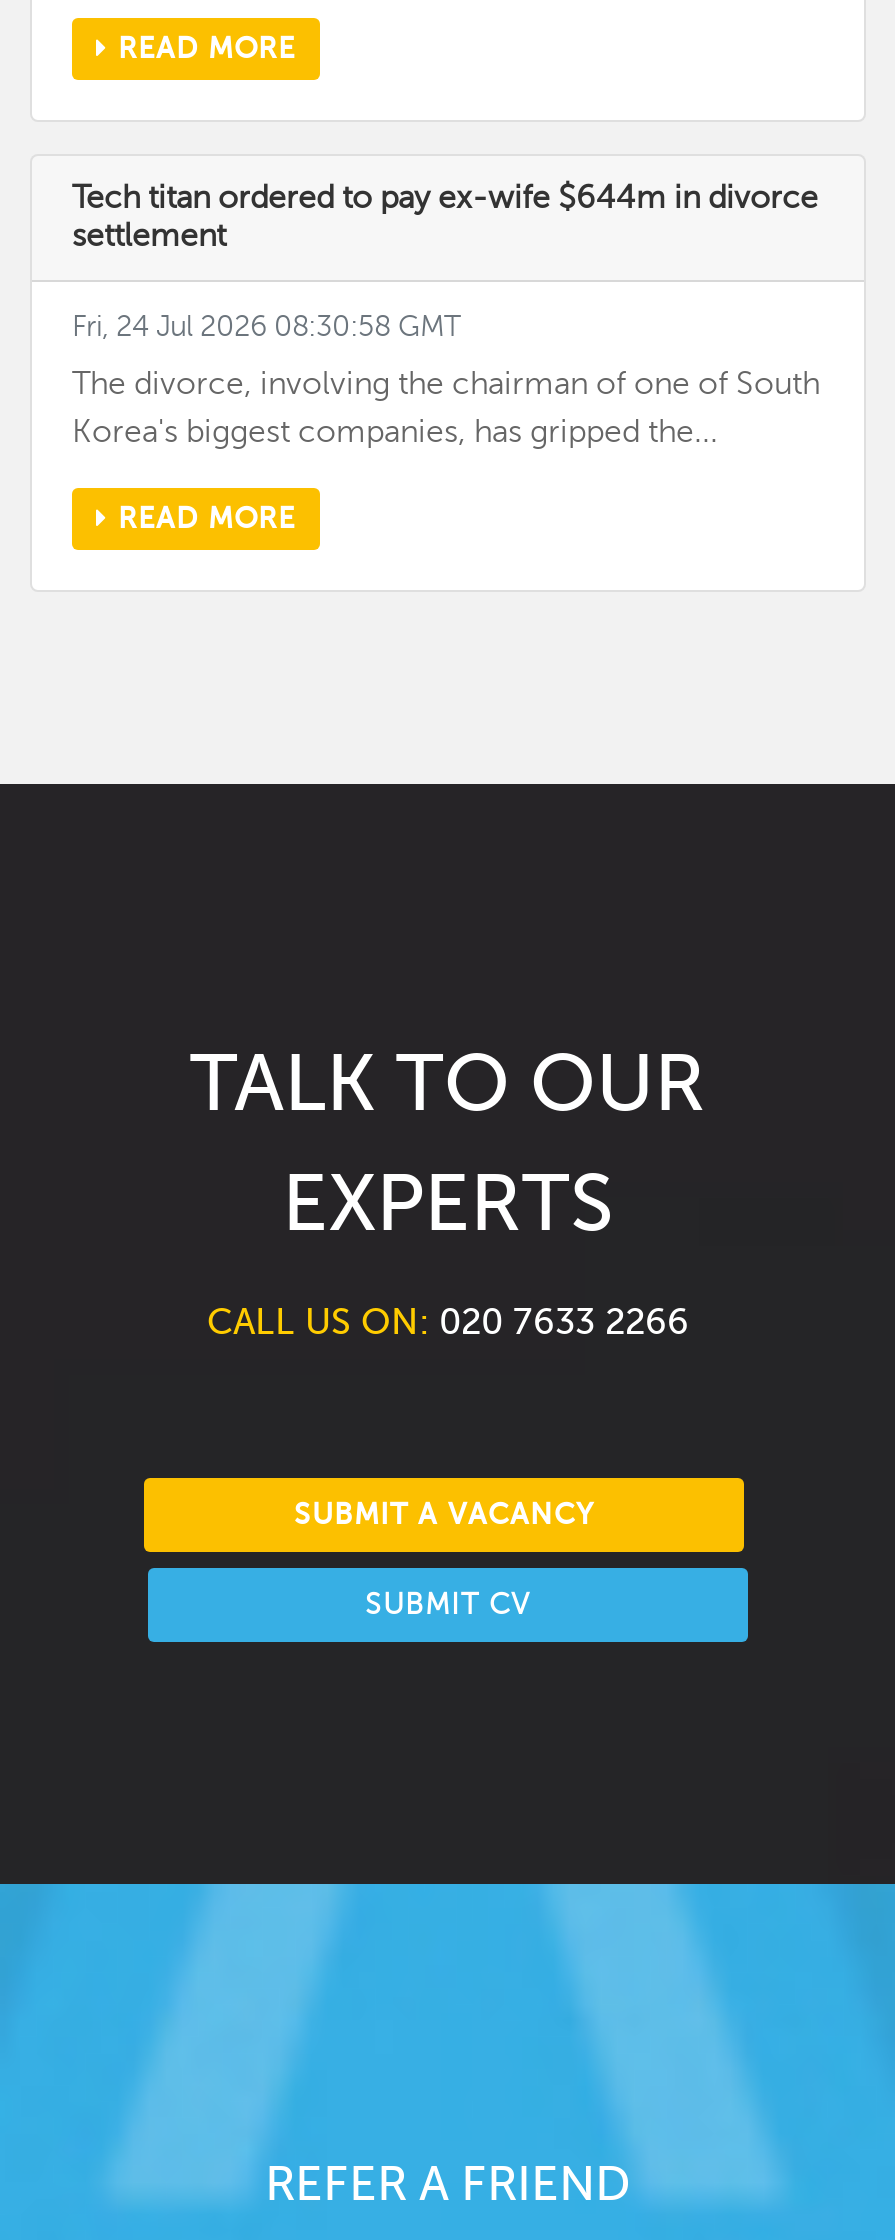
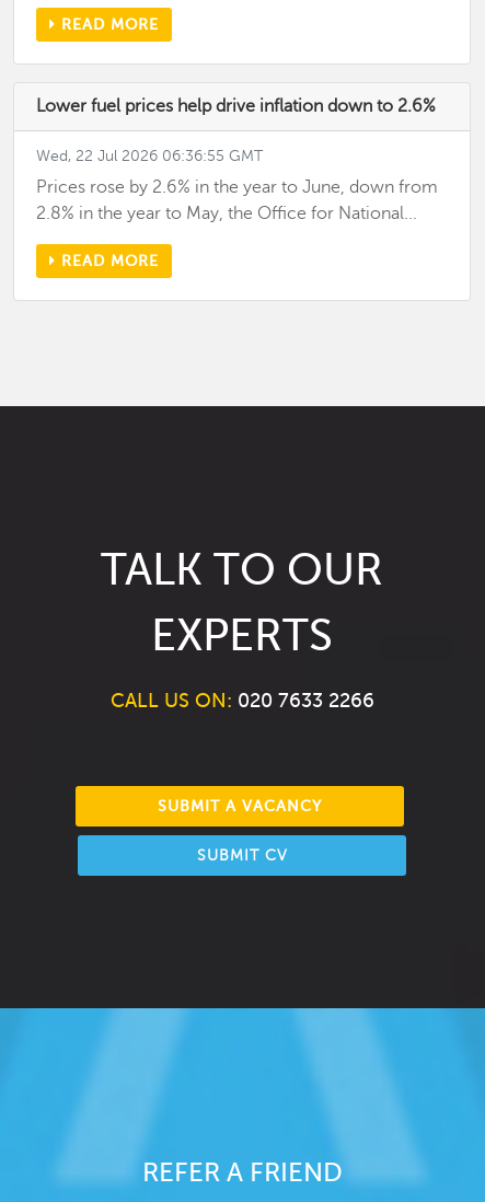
- Tech titan ordered to pay ex-wife $644m in divorce
- settlement
+ Lower fuel prices help drive inflation down to 2.6%

- Fri, 24 Jul 2026 08:30:58 GMT
+ Wed, 22 Jul 2026 06:36:55 GMT

- The divorce, involving the chairman of one of South
- Korea's biggest companies, has gripped the...
+ Prices rose by 2.6% in the year to June, down from
+ 2.8% in the year to May, the Office for National...
